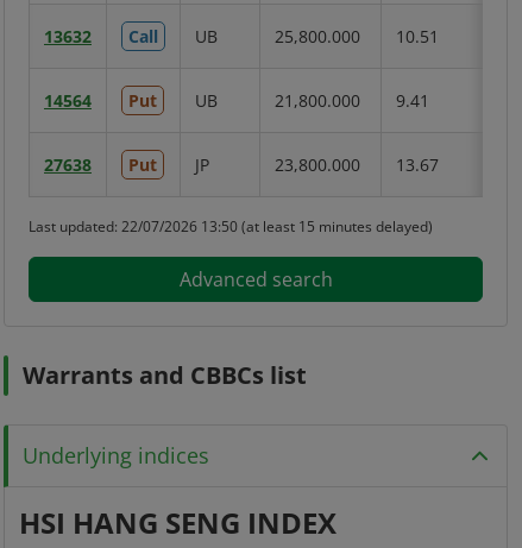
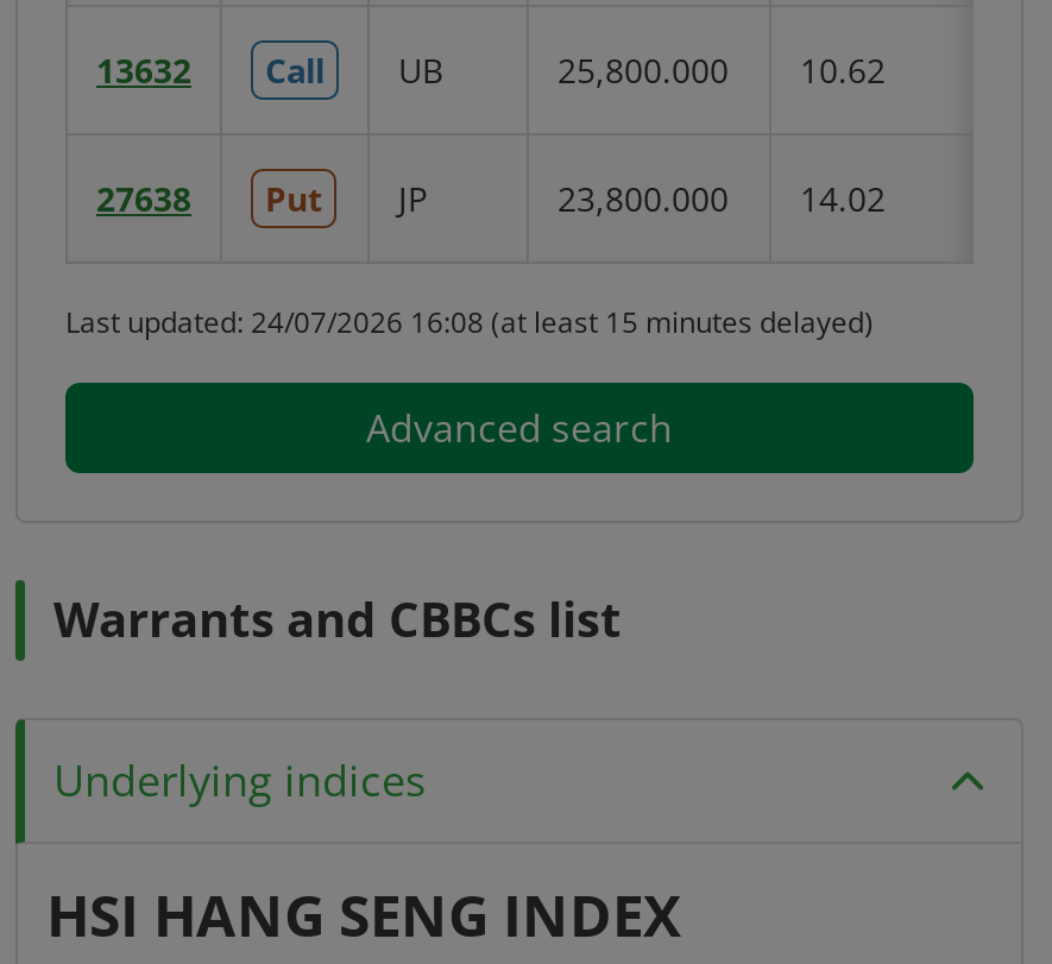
- 10.51
- 14564
- Put
- UB
- 21,800.000
- 9.41
+ 10.62

- 23,800.000 13.67
+ 23,800.000 14.02

- Last updated: 22/07/2026 13:50 (at least 15 minutes delayed)
+ Last updated: 24/07/2026 16:08 (at least 15 minutes delayed)
